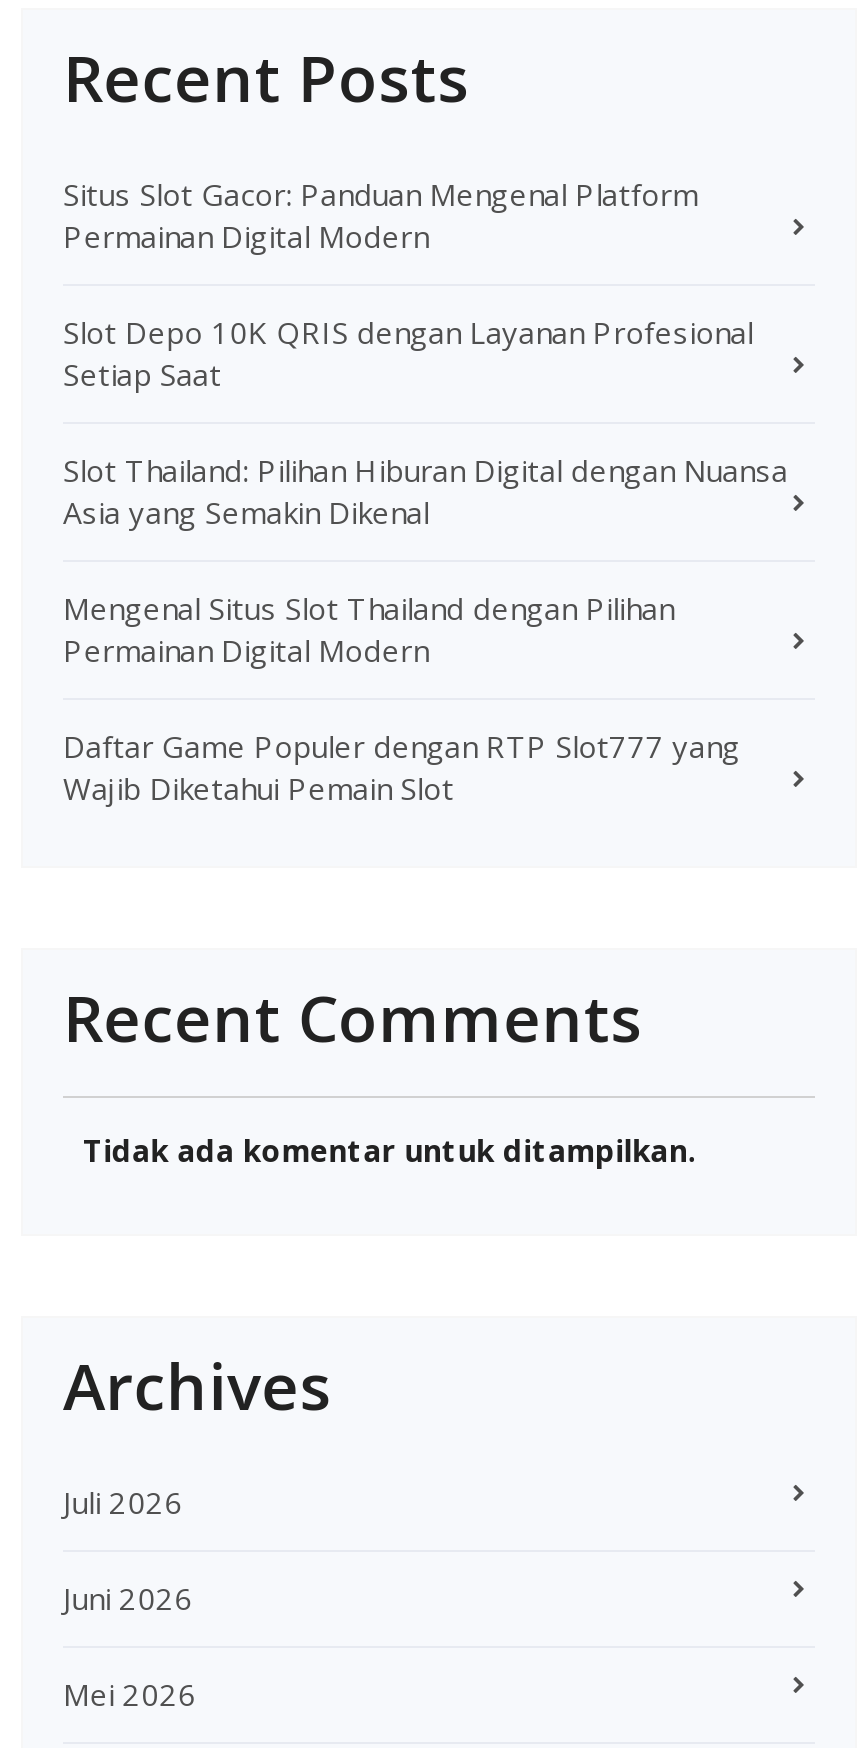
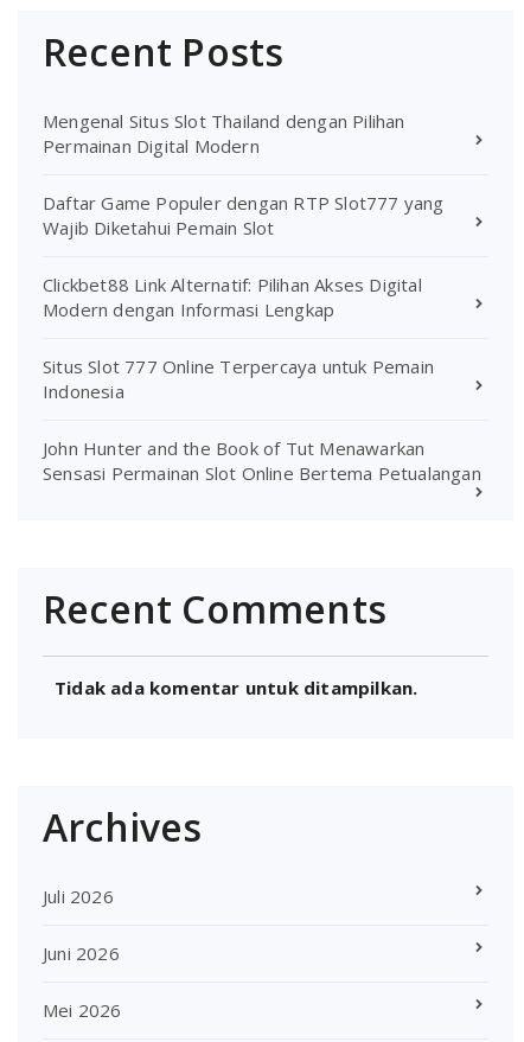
- Situs Slot Gacor: Panduan Mengenal Platform
- Permainan Digital Modern
- Slot Depo 10K QRIS dengan Layanan Profesional
- Setiap Saat
- Slot Thailand: Pilihan Hiburan Digital dengan Nuansa
- Asia yang Semakin Dikenal

moved up: Mengenal Situs Slot Thailand dengan Pilihan | Permainan Digital Modern | Daftar Game Populer dengan RTP Slot777 yang | Wajib Diketahui Pemain Slot

+ Clickbet88 Link Alternatif: Pilihan Akses Digital
+ Modern dengan Informasi Lengkap
+ Situs Slot 777 Online Terpercaya untuk Pemain
+ Indonesia
+ John Hunter and the Book of Tut Menawarkan
+ Sensasi Permainan Slot Online Bertema Petualangan
